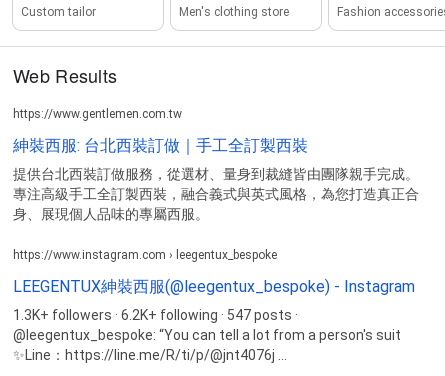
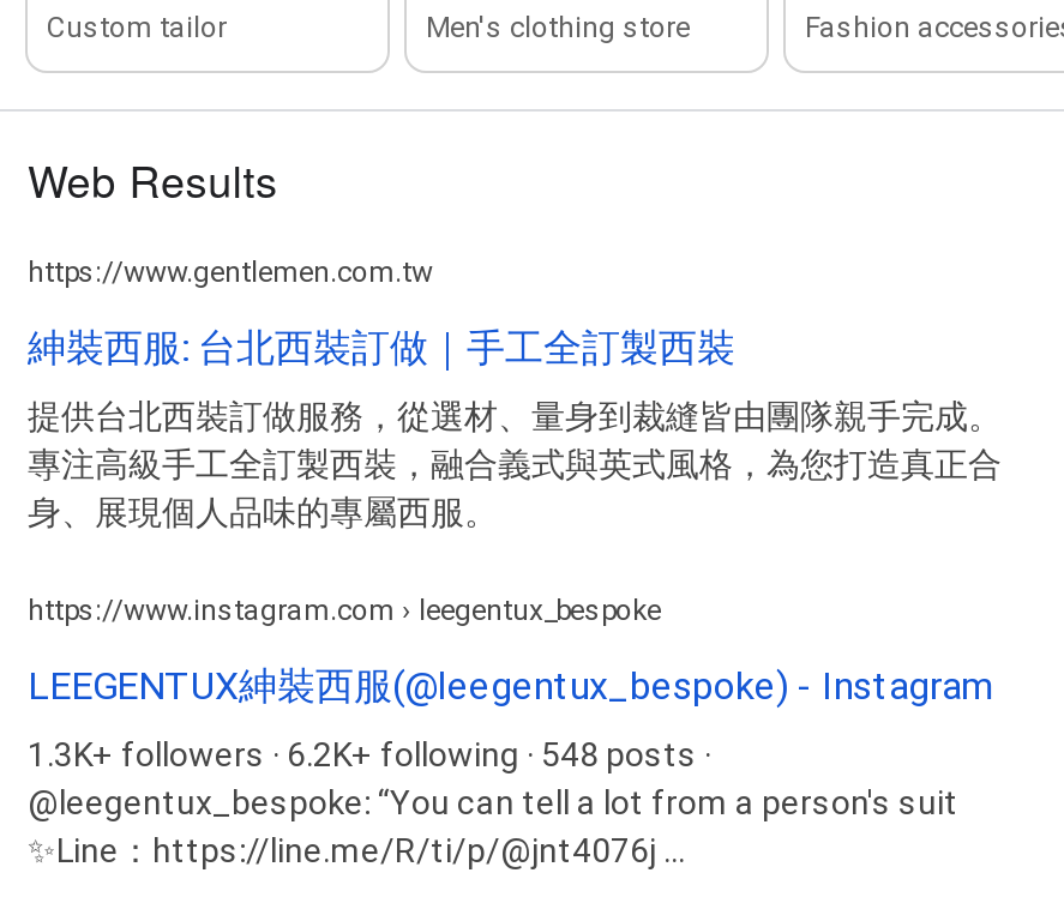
- 1.3K+ followers · 6.2K+ following · 547 posts ·
+ 1.3K+ followers · 6.2K+ following · 548 posts ·
